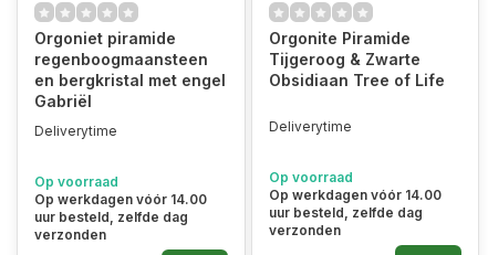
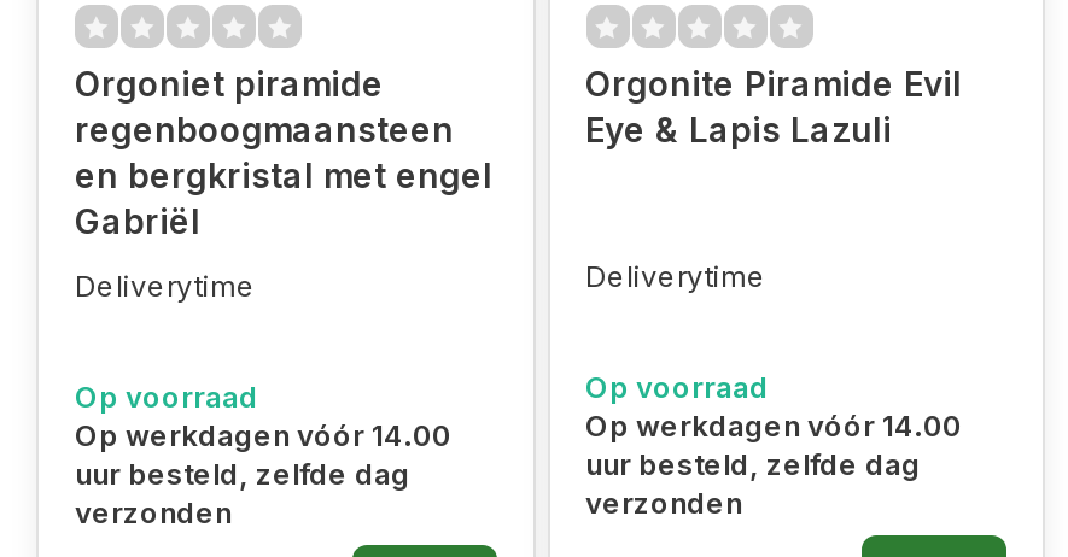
- Orgonite Piramide
- Tijgeroog & Zwarte
- Obsidiaan Tree of Life
+ Orgonite Piramide Evil
+ Eye & Lapis Lazuli
